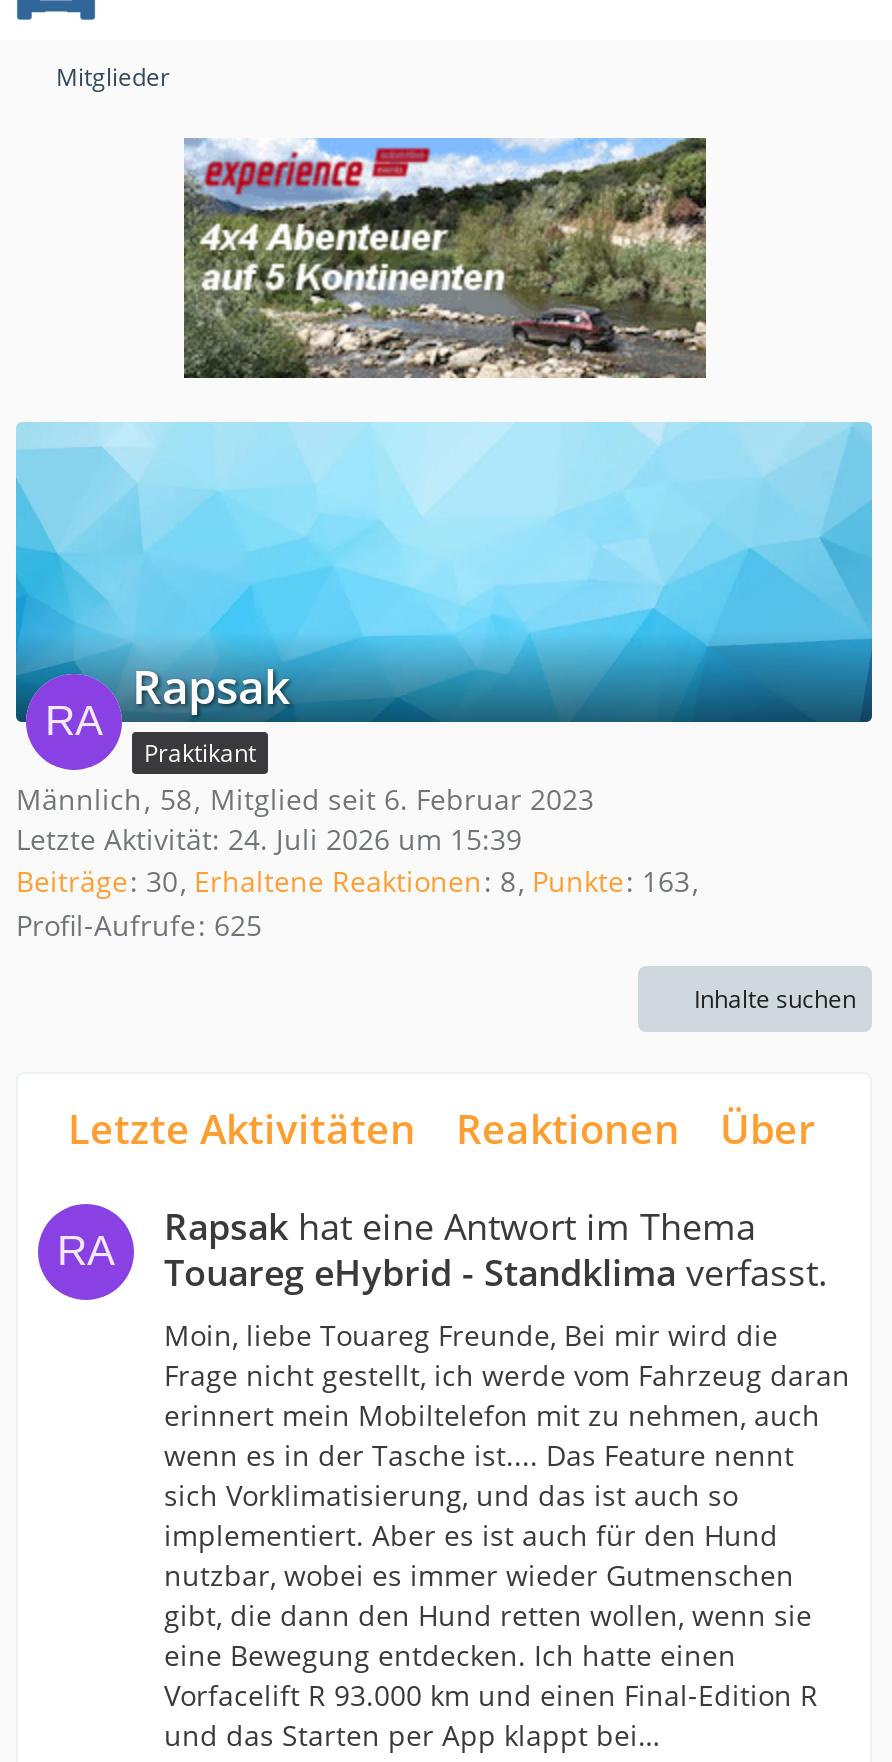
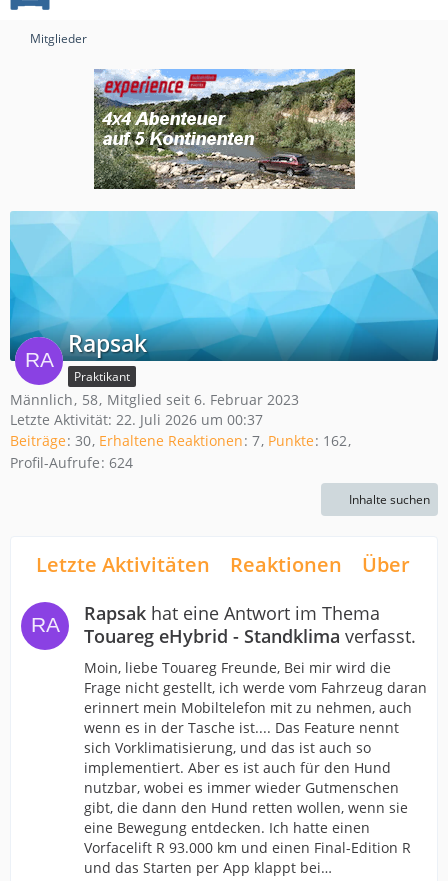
- Letzte Aktivität: 24. Juli 2026 um 15:39
+ Letzte Aktivität: 22. Juli 2026 um 00:37

- Beiträge 30 Erhaltene Reaktionen 8 Punkte 163
+ Beiträge 30 Erhaltene Reaktionen 7 Punkte 162

- Profil-Aufrufe 625
+ Profil-Aufrufe 624
